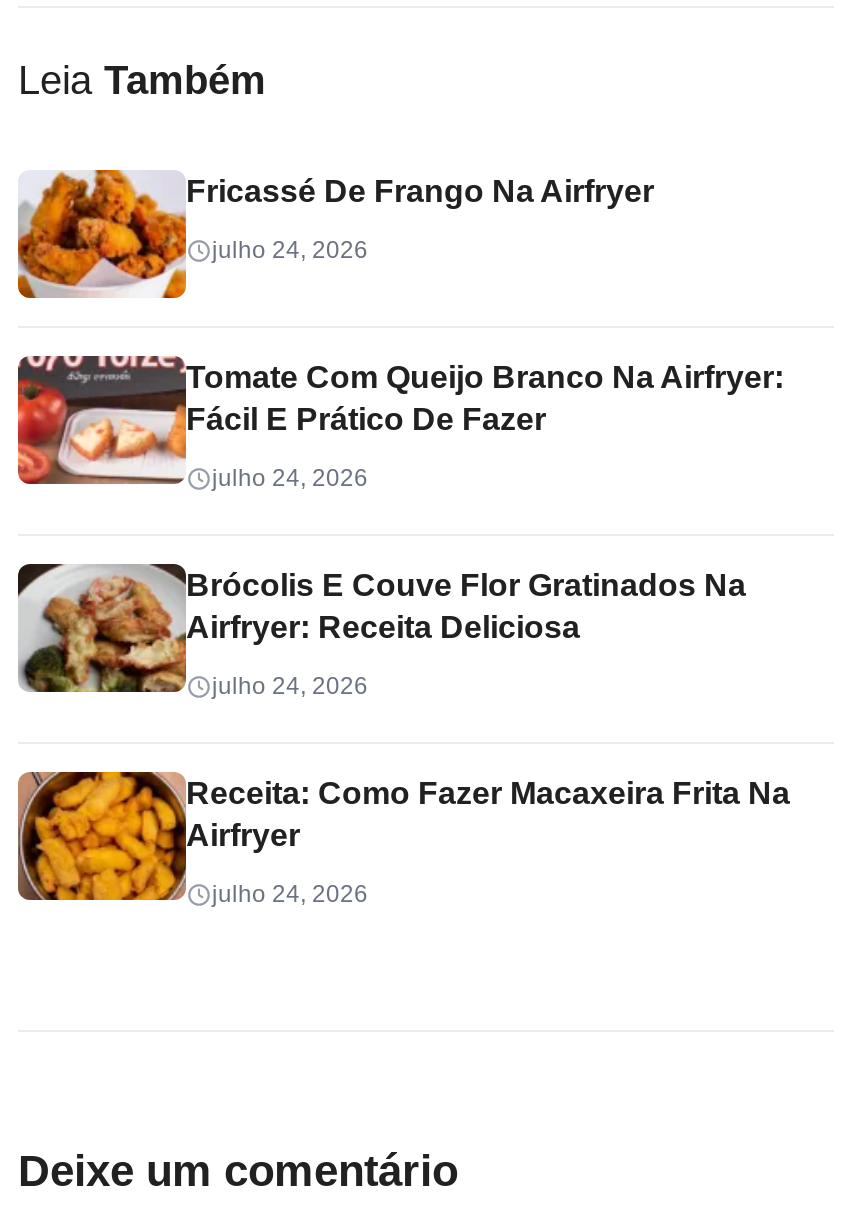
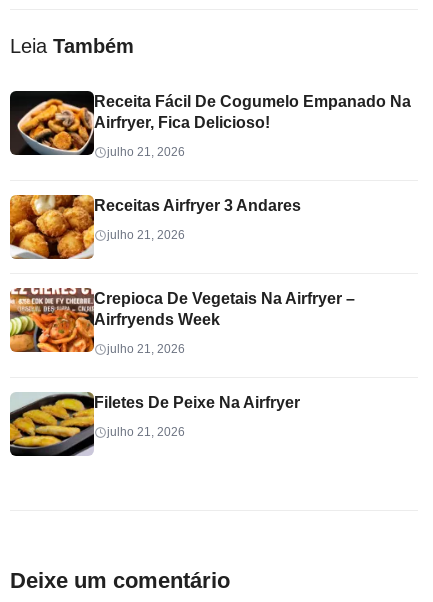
- [image]
- Fricassé De Frango Na Airfryer
+ [image]
+ Receita Fácil De Cogumelo Empanado Na
+ Airfryer, Fica Delicioso!

- julho 24, 2026
+ julho 21, 2026

- [image]
- Tomate Com Queijo Branco Na Airfryer:
- Fácil E Prático De Fazer
+ [image]
+ Receitas Airfryer 3 Andares

- julho 24, 2026
+ julho 21, 2026

- [image]
- Brócolis E Couve Flor Gratinados Na
- Airfryer: Receita Deliciosa
+ [image]
+ Crepioca De Vegetais Na Airfryer –
+ Airfryends Week

- julho 24, 2026
+ julho 21, 2026

- [image]
- Receita: Como Fazer Macaxeira Frita Na
- Airfryer
+ [image]
+ Filetes De Peixe Na Airfryer

- julho 24, 2026
+ julho 21, 2026
